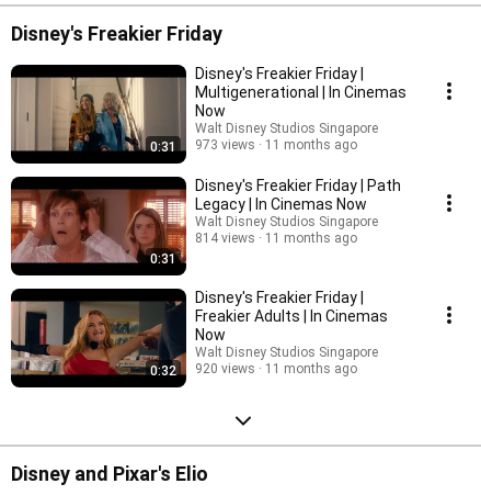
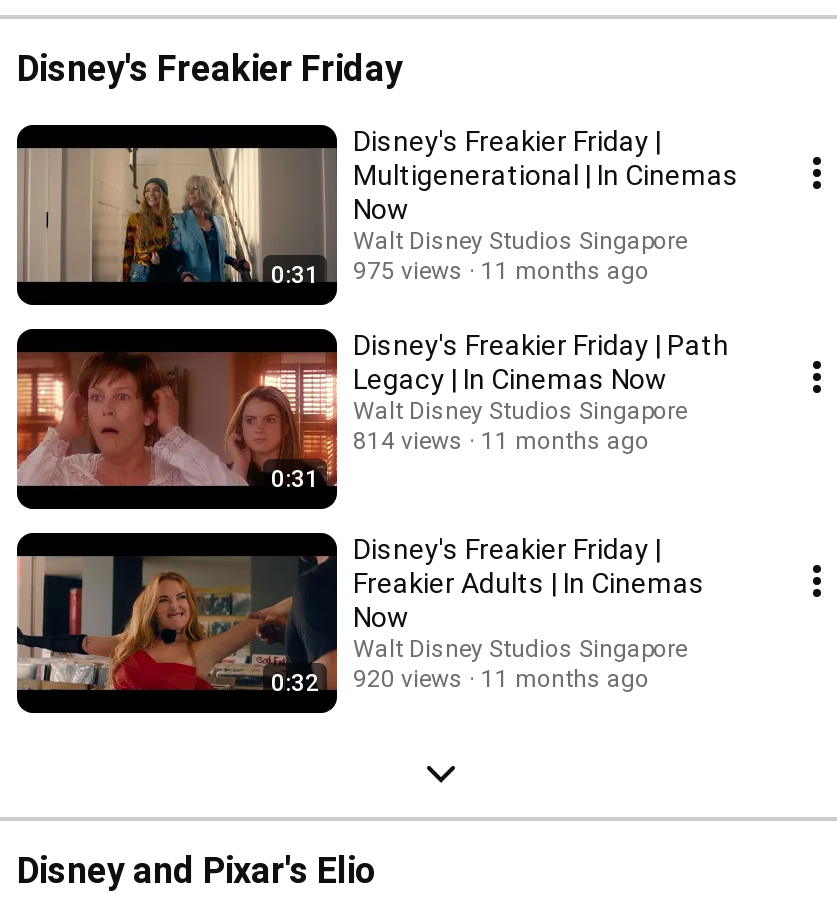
- 0:31 973 views 11 months ago
+ 0:31 975 views 11 months ago
